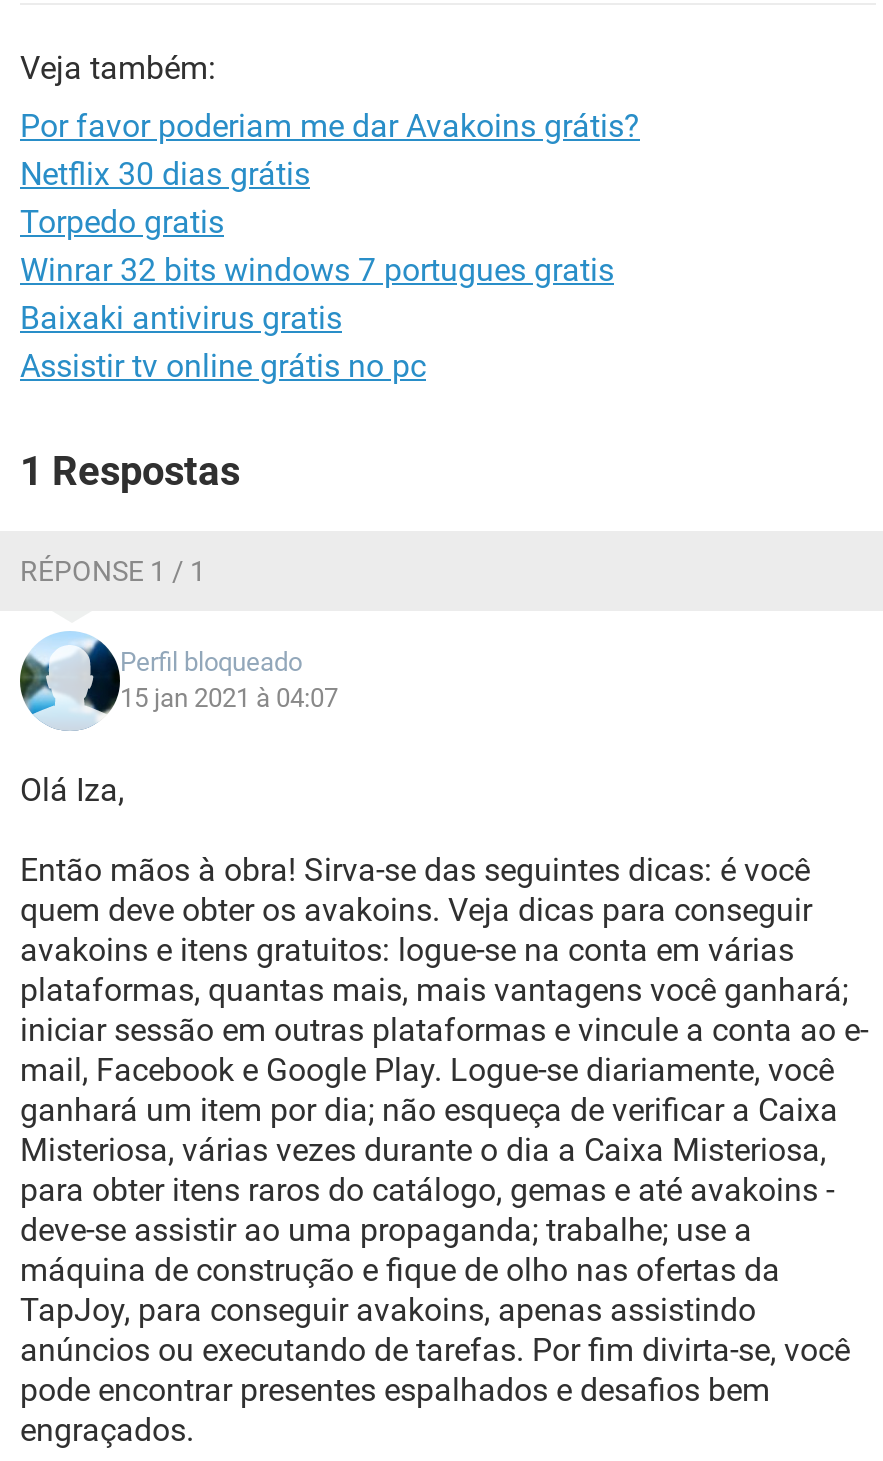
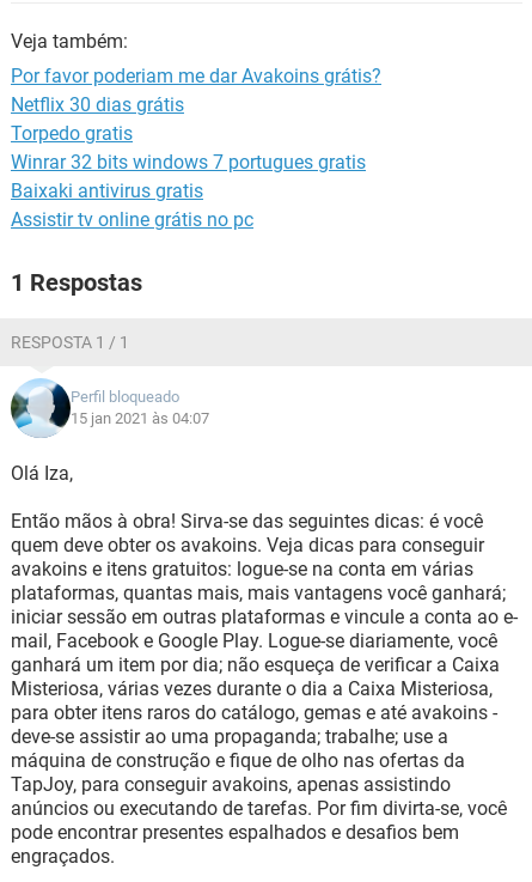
- RÉPONSE 1 / 1
+ RESPOSTA 1 / 1

- 15 jan 2021 à 04:07
+ 15 jan 2021 às 04:07
